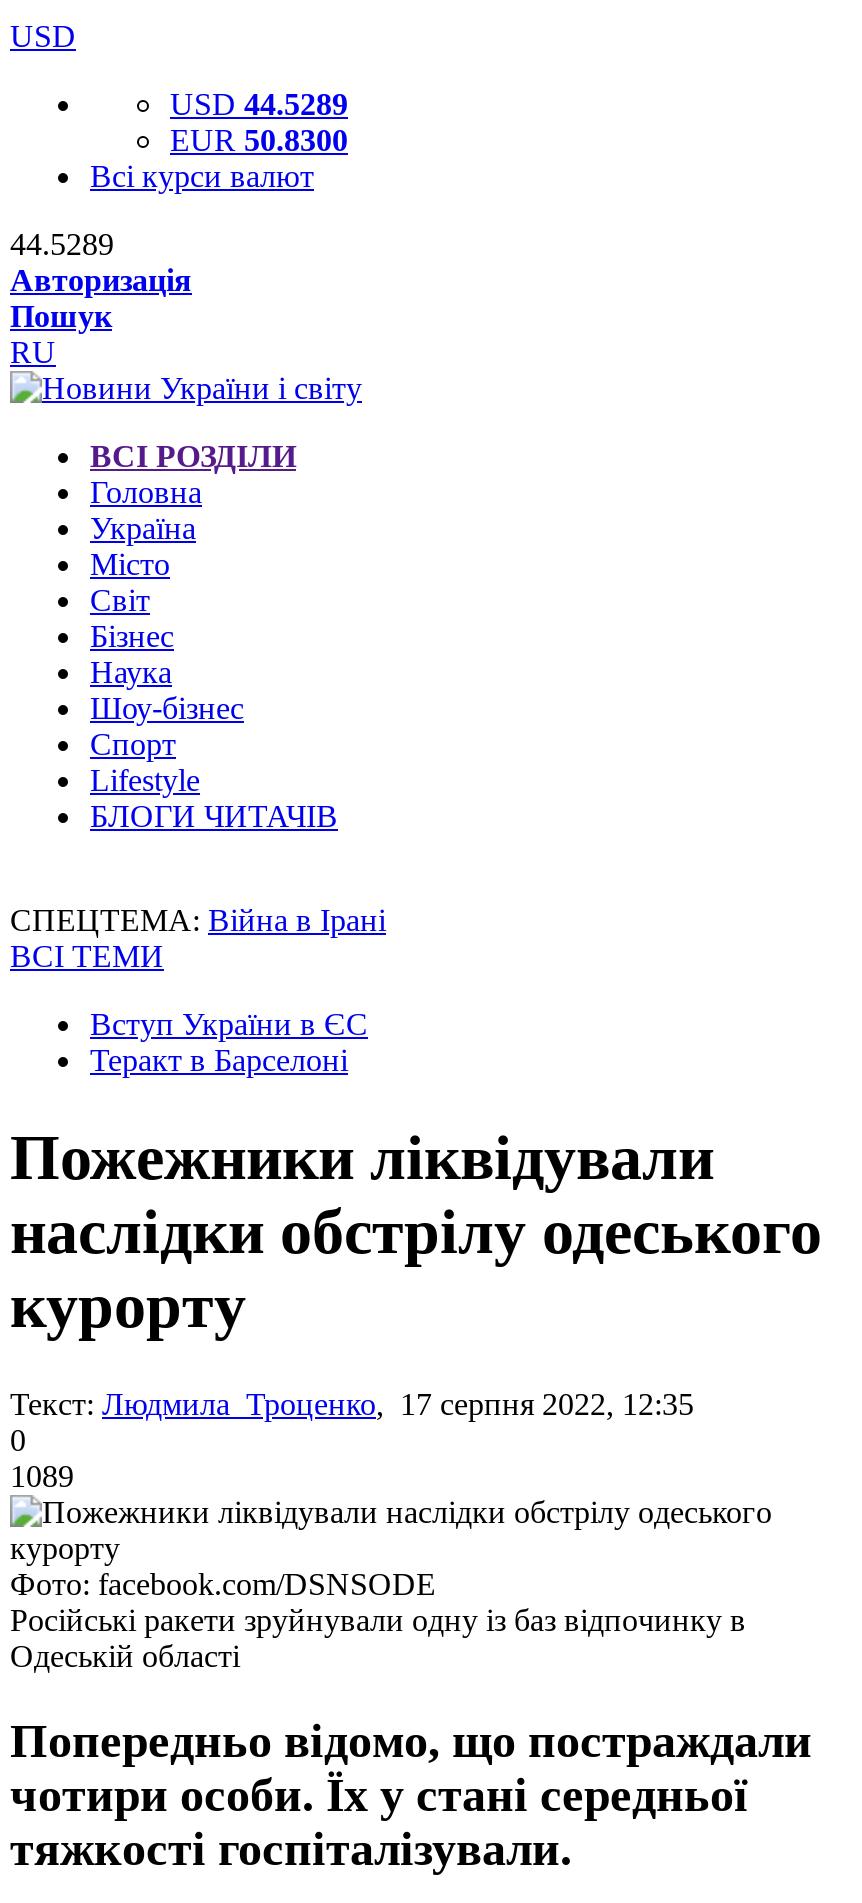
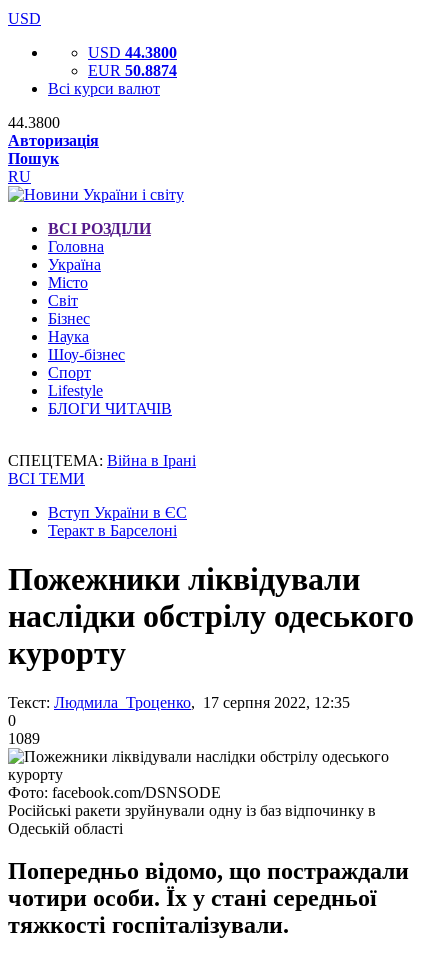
- USD 44.5289
+ USD 44.3800

- EUR 50.8300
+ EUR 50.8874

- 44.5289
+ 44.3800
